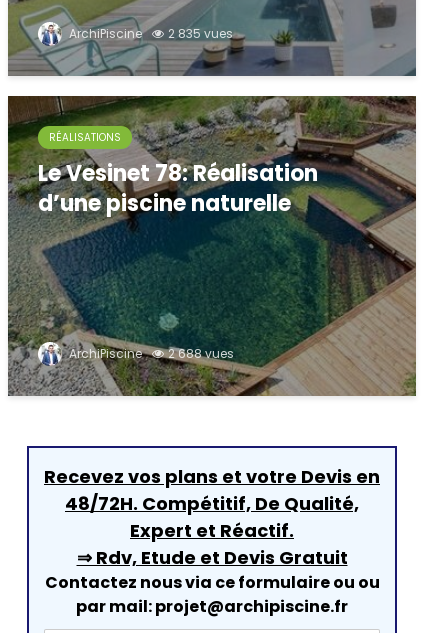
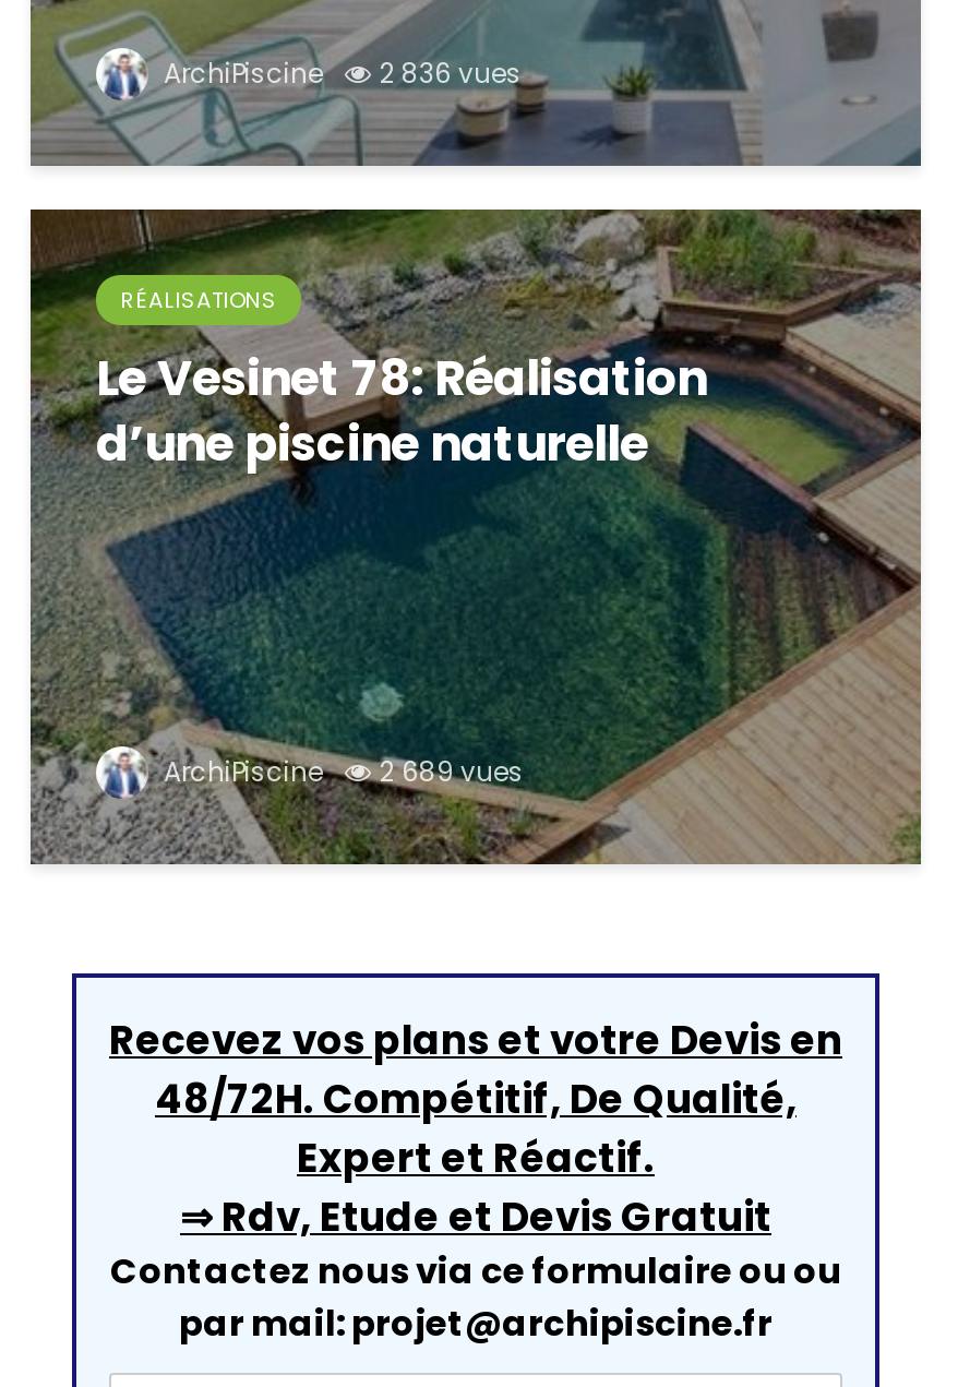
- ArchiPiscine 2 835 vues
+ ArchiPiscine 2 836 vues

- ArchiPiscine 2 688 vues
+ ArchiPiscine 2 689 vues
